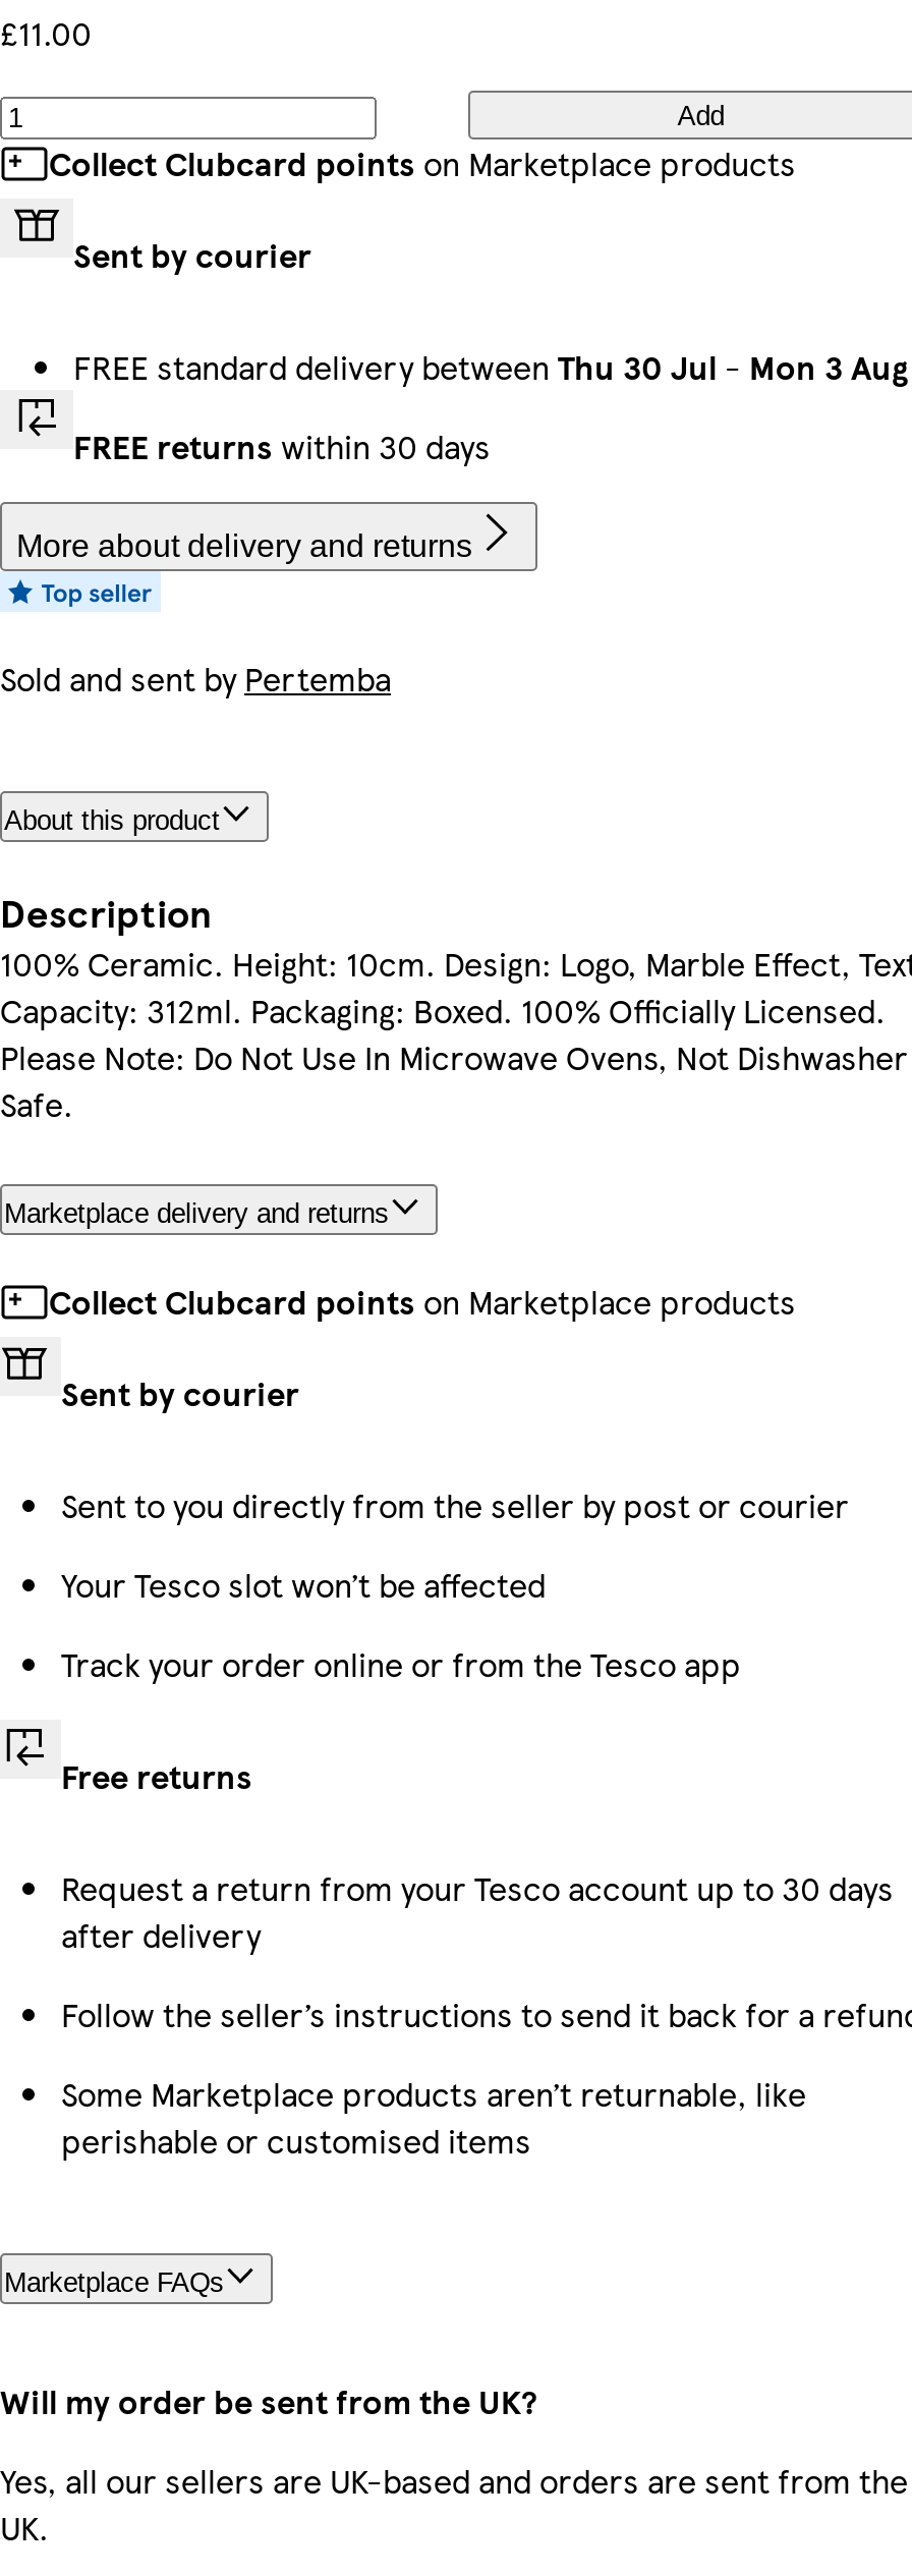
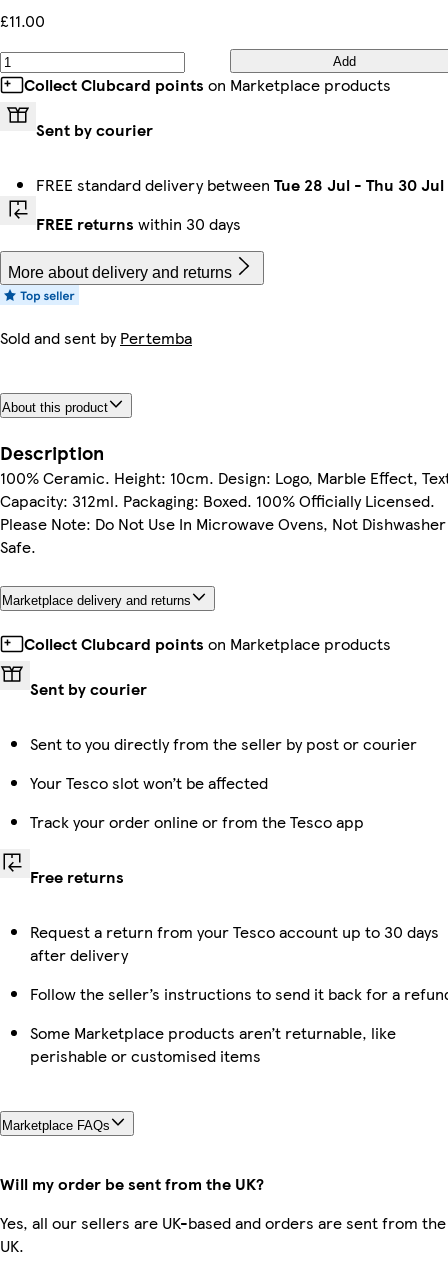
- FREE standard delivery between Thu 30 Jul - Mon 3 Aug
+ FREE standard delivery between Tue 28 Jul - Thu 30 Jul
